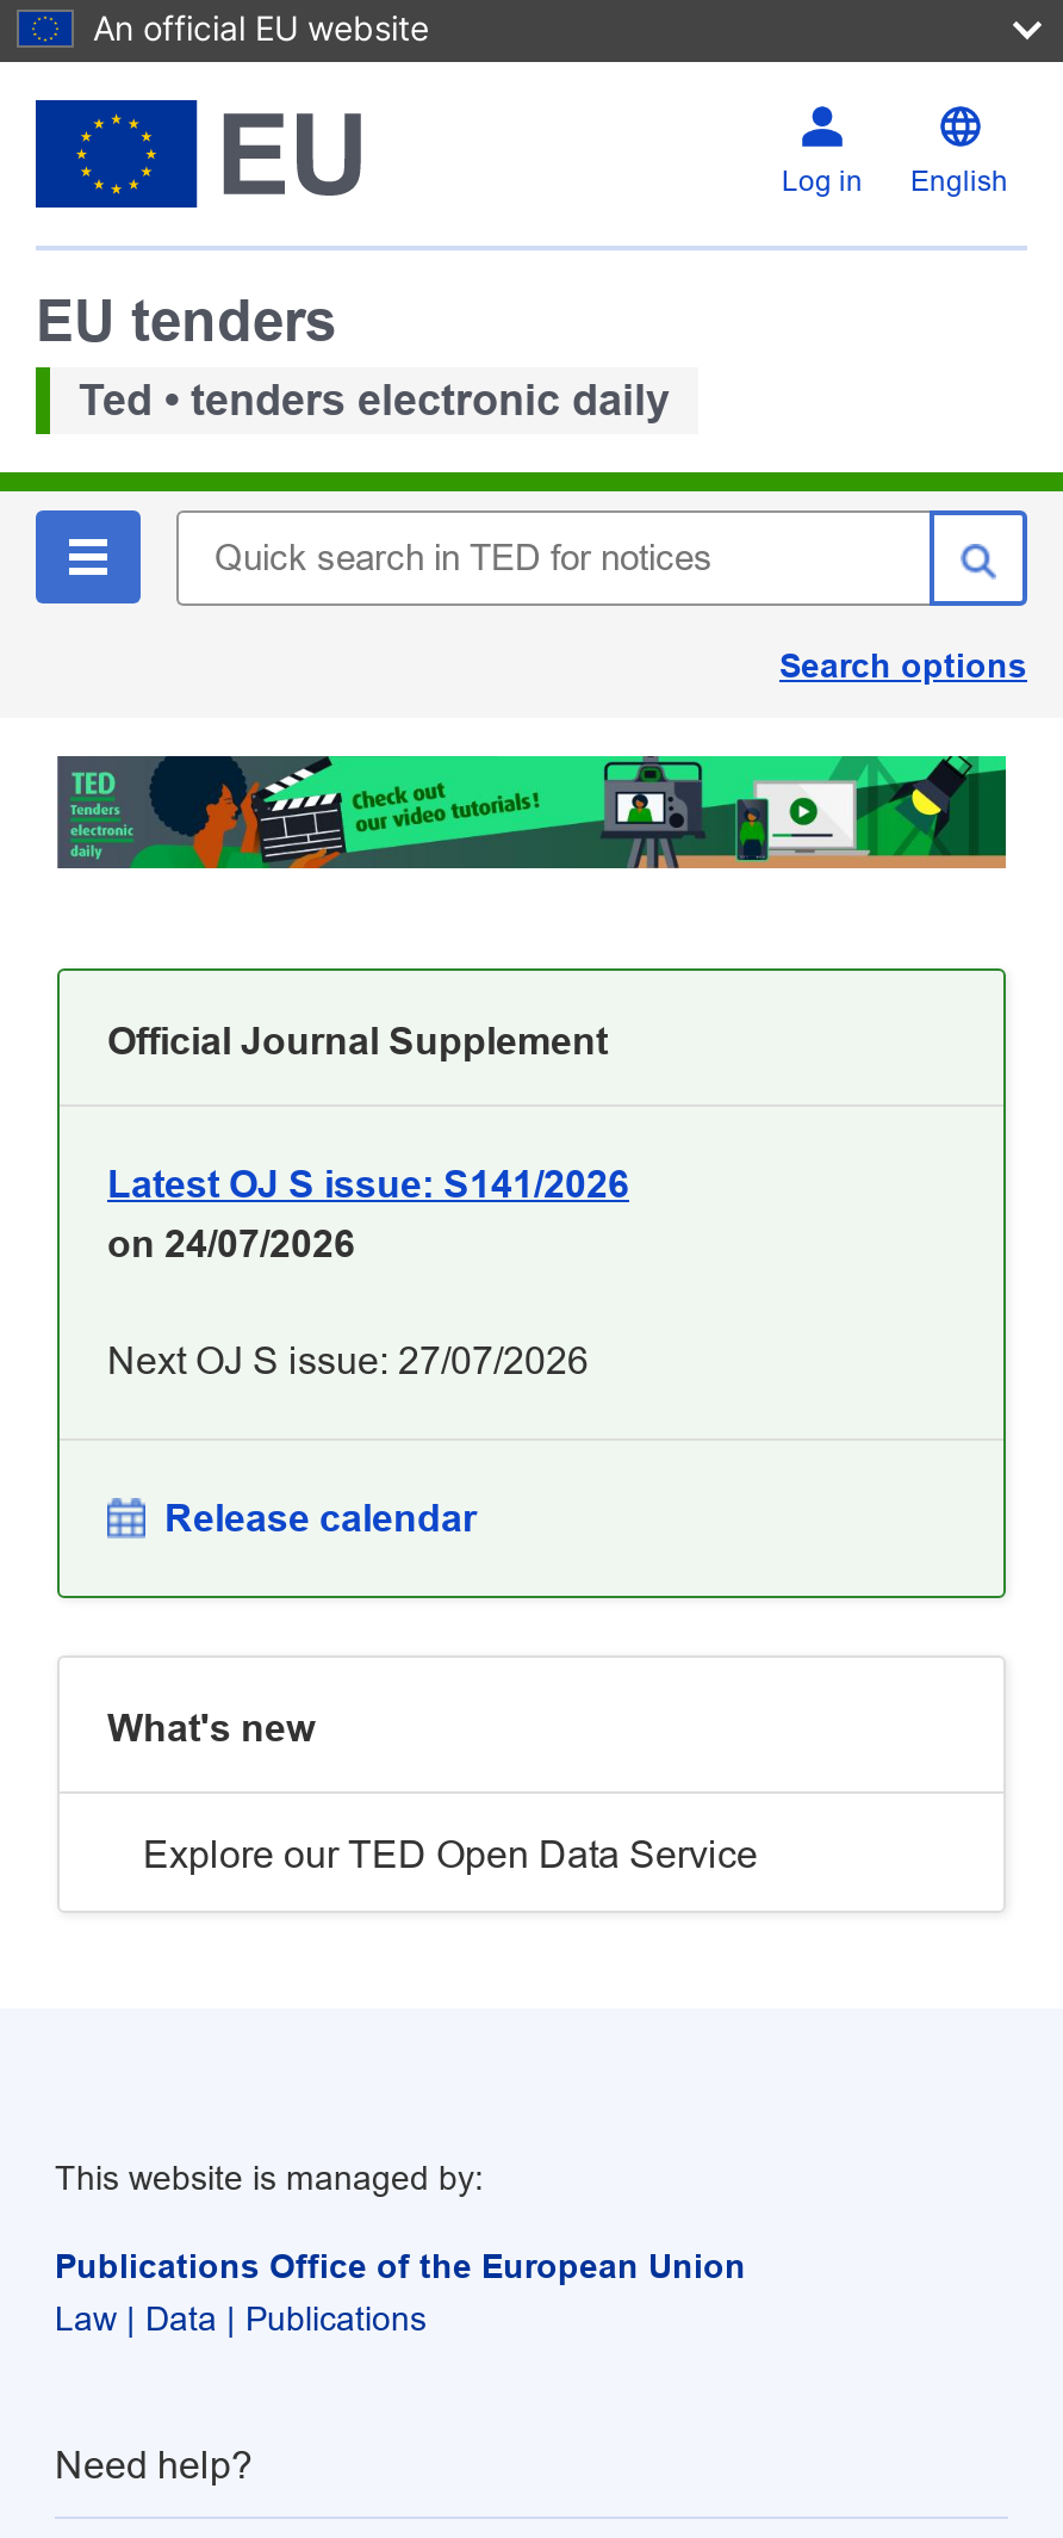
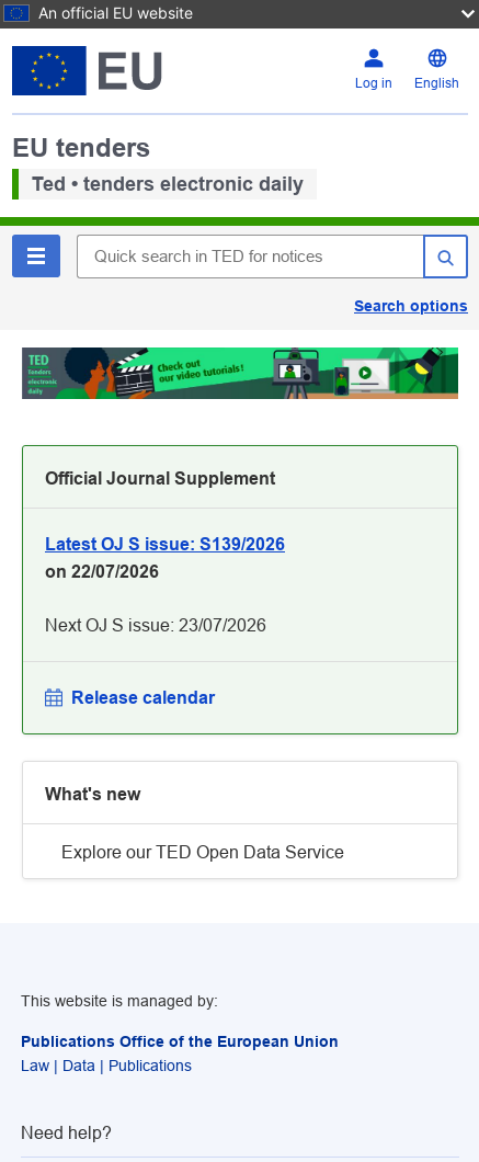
- Latest OJ S issue: S141/2026
+ Latest OJ S issue: S139/2026

- on 24/07/2026
+ on 22/07/2026

- Next OJ S issue: 27/07/2026
+ Next OJ S issue: 23/07/2026
